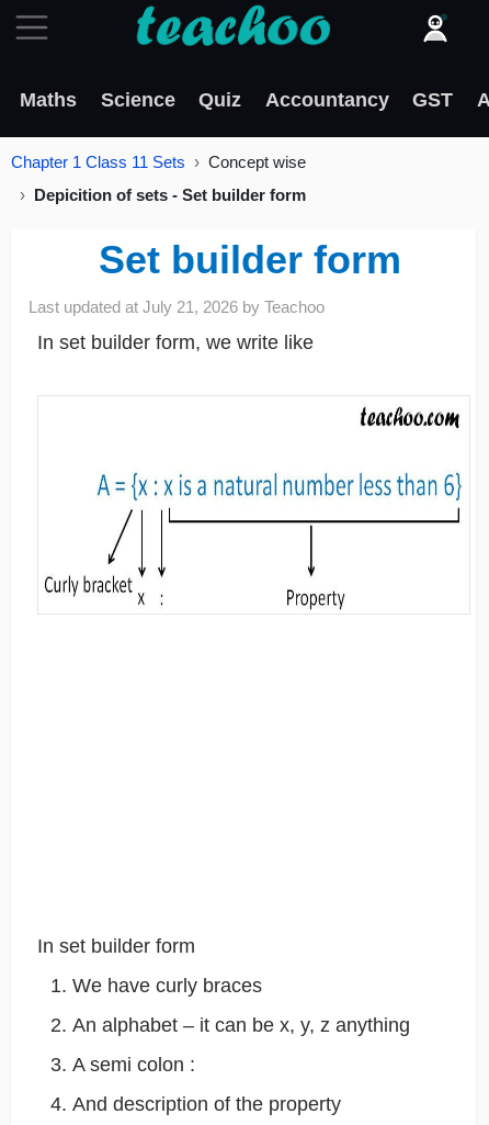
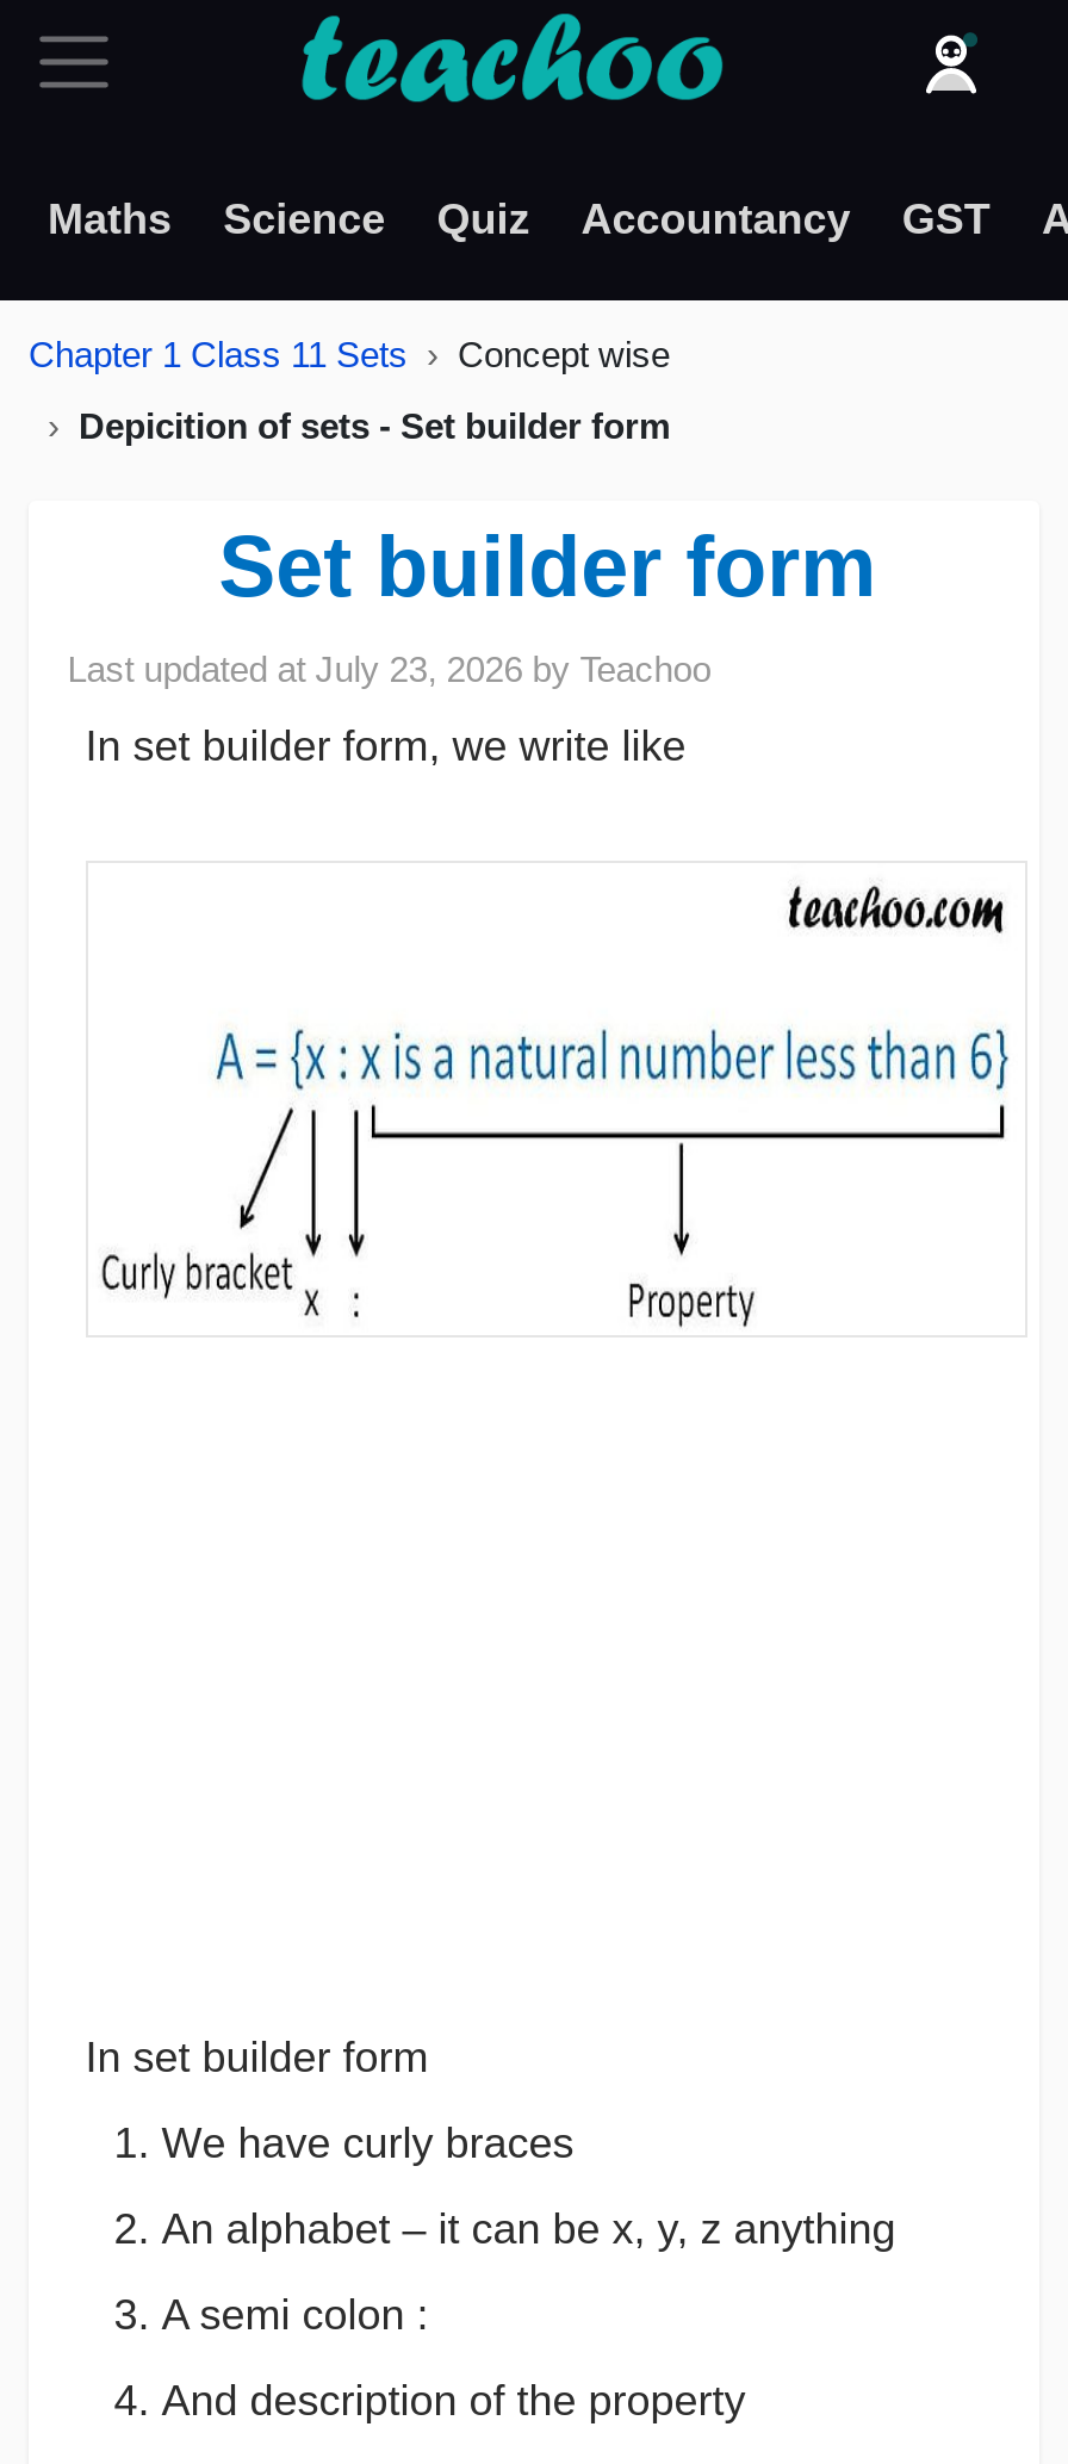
- Last updated at July 21, 2026 by Teachoo
+ Last updated at July 23, 2026 by Teachoo
